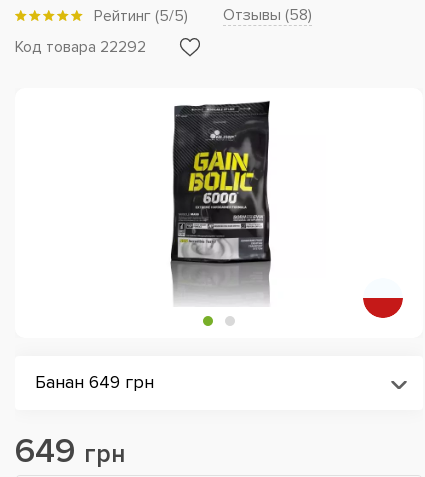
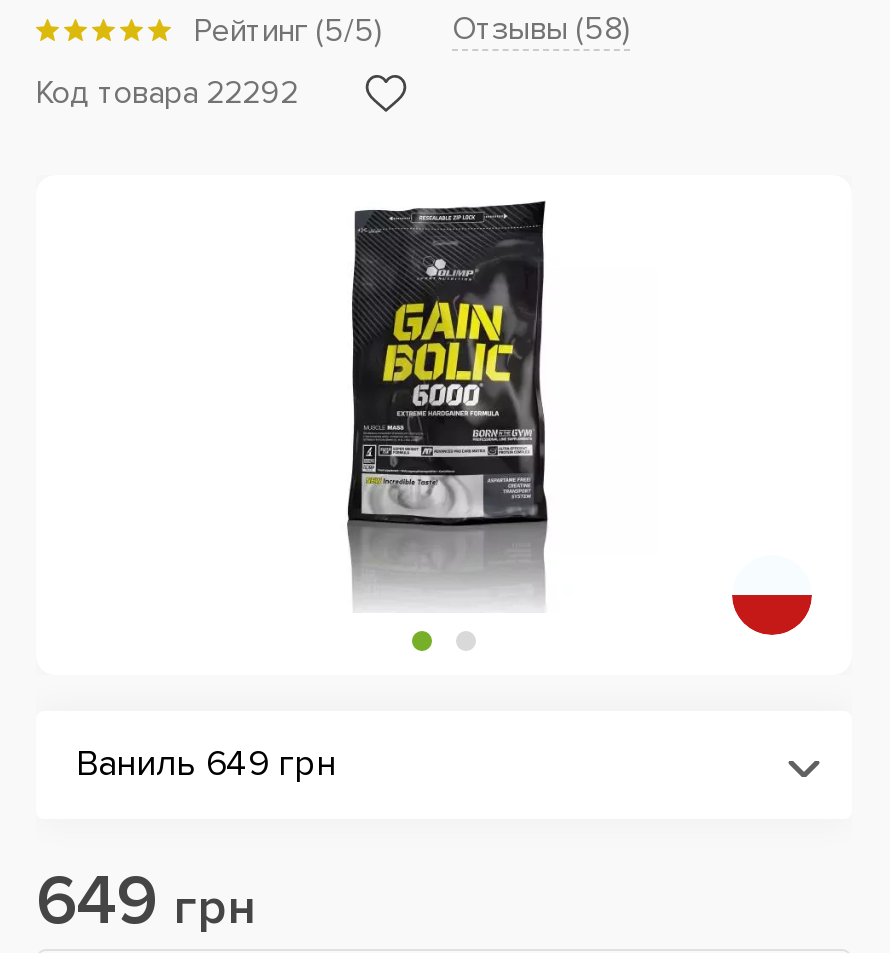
- Банан 649 грн
+ Ваниль 649 грн
